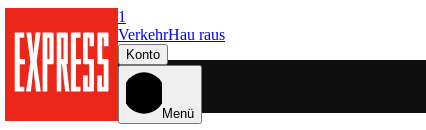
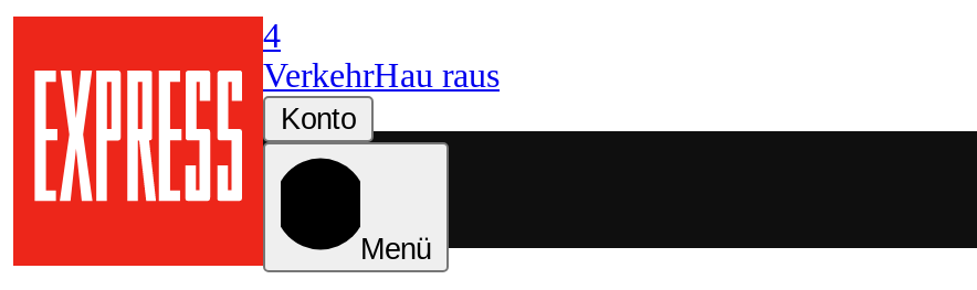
- 1
+ 4
